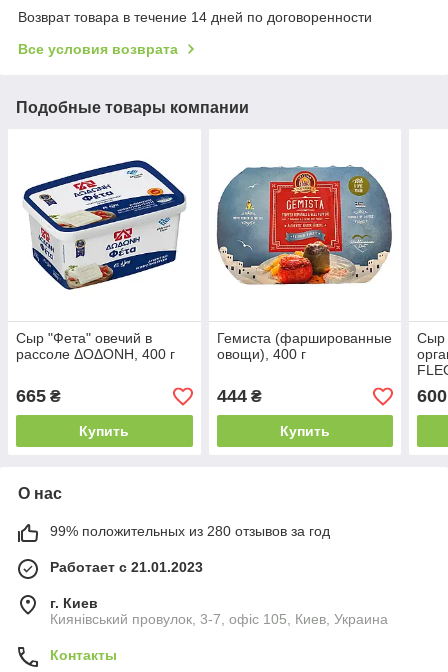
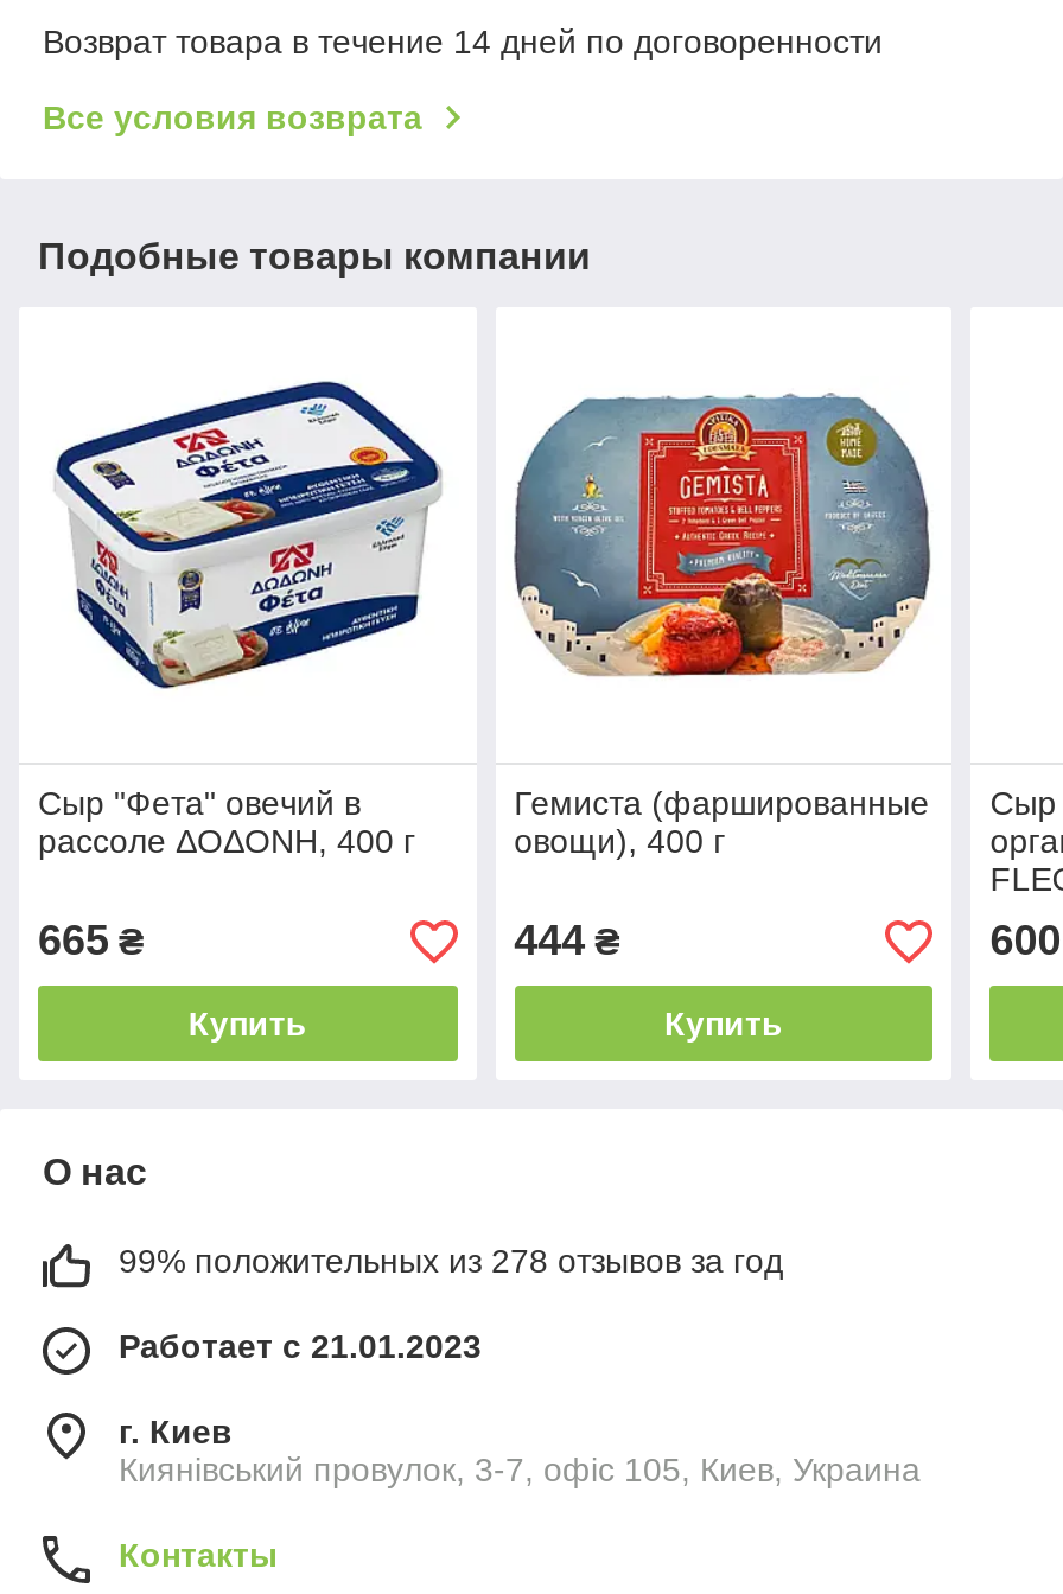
- 99% положительных из 280 отзывов за год
+ 99% положительных из 278 отзывов за год
